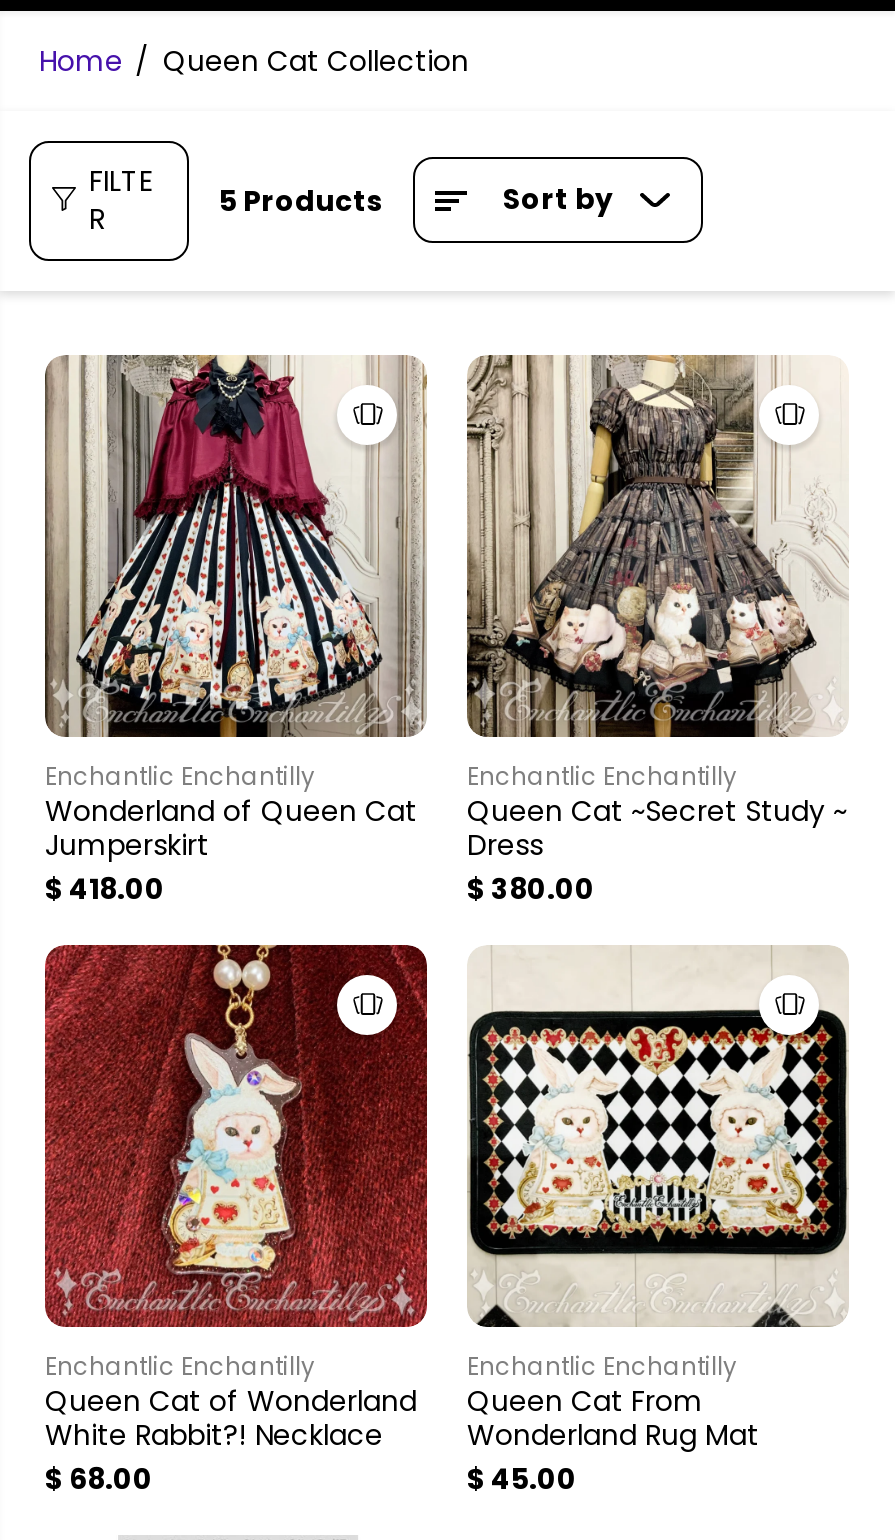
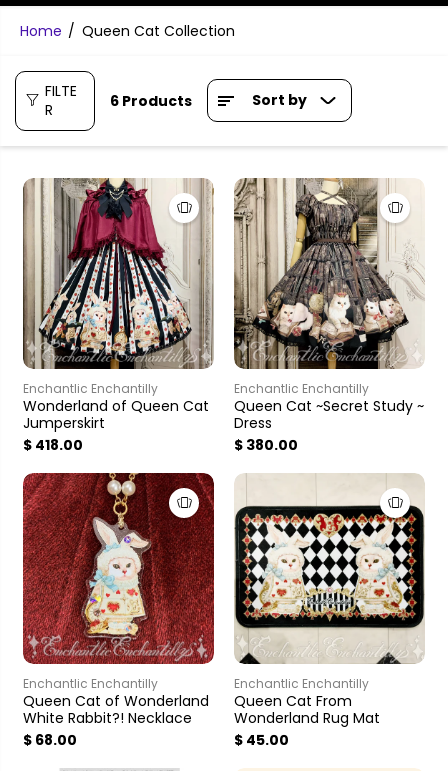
- FILTE 5 Products
+ FILTE 6 Products
